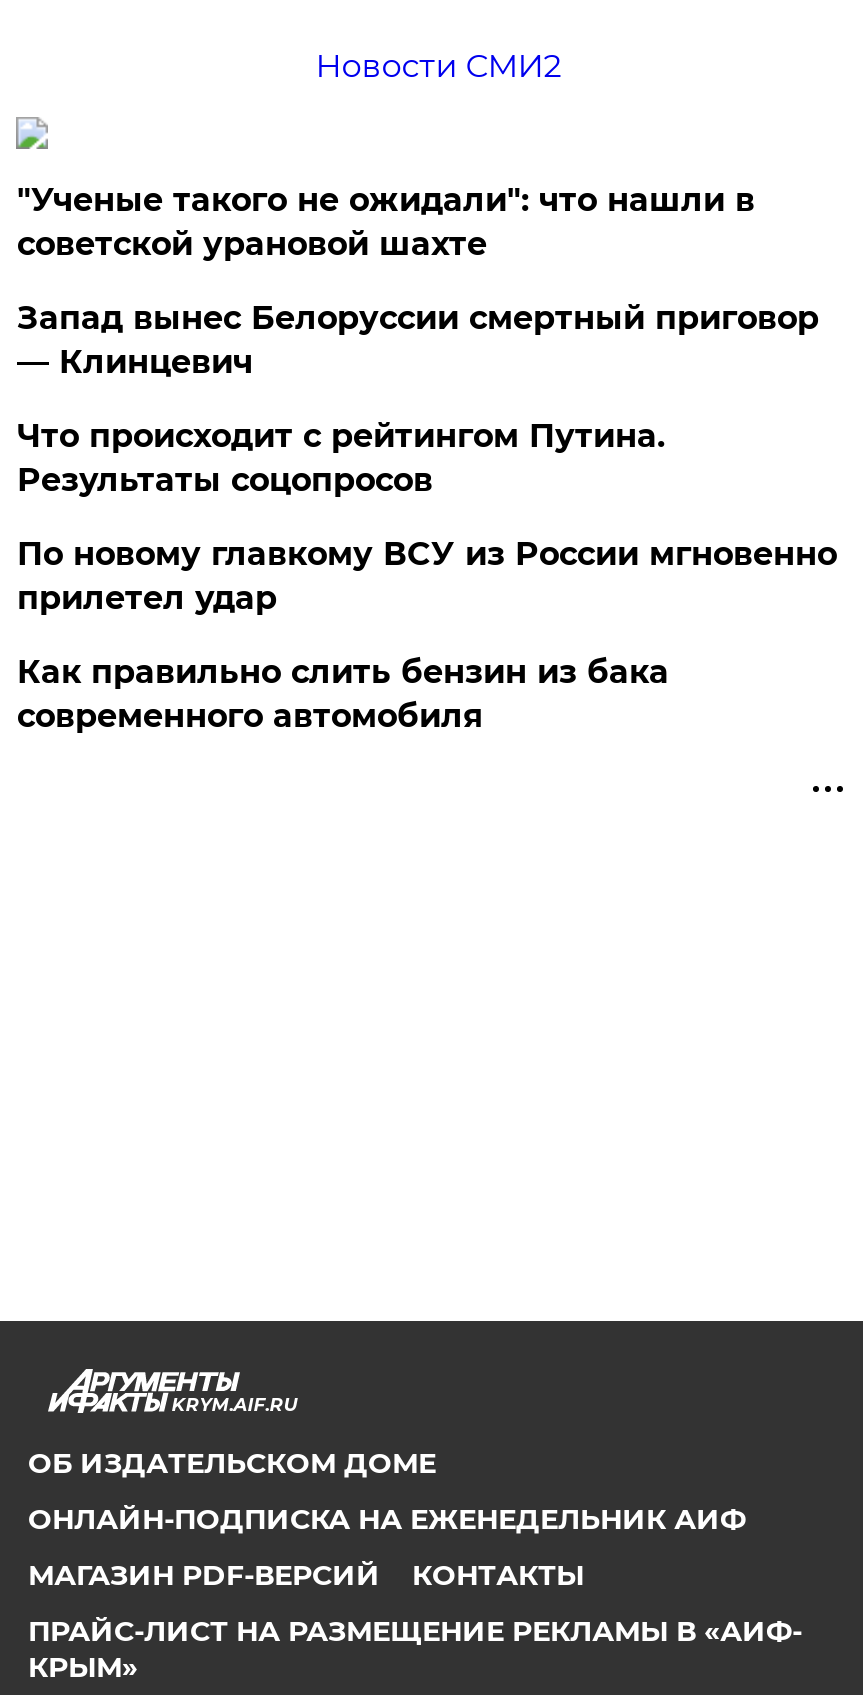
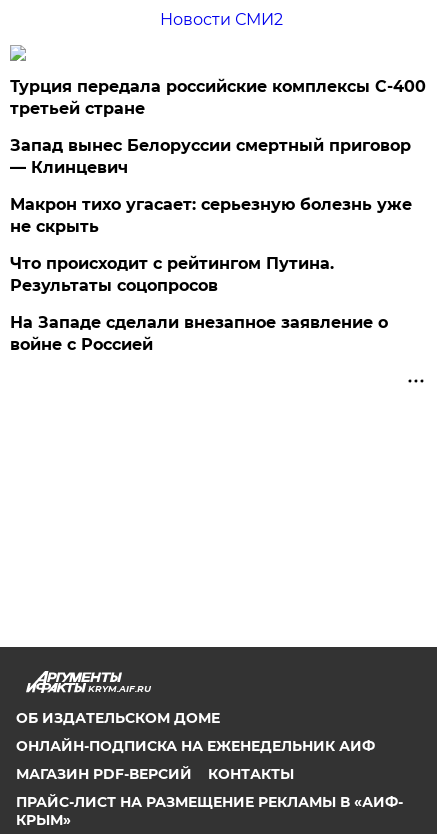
- "Ученые такого не ожидали": что нашли в
- советской урановой шахте
+ Турция передала российские комплексы С-400
+ третьей стране

+ Макрон тихо угасает: серьезную болезнь уже
+ не скрыть

moved down: Что происходит с рейтингом Путина. | Результаты соцопросов

- По новому главкому ВСУ из России мгновенно
- прилетел удар
- Как правильно слить бензин из бака
- современного автомобиля
+ На Западе сделали внезапное заявление о
+ войне с Россией
